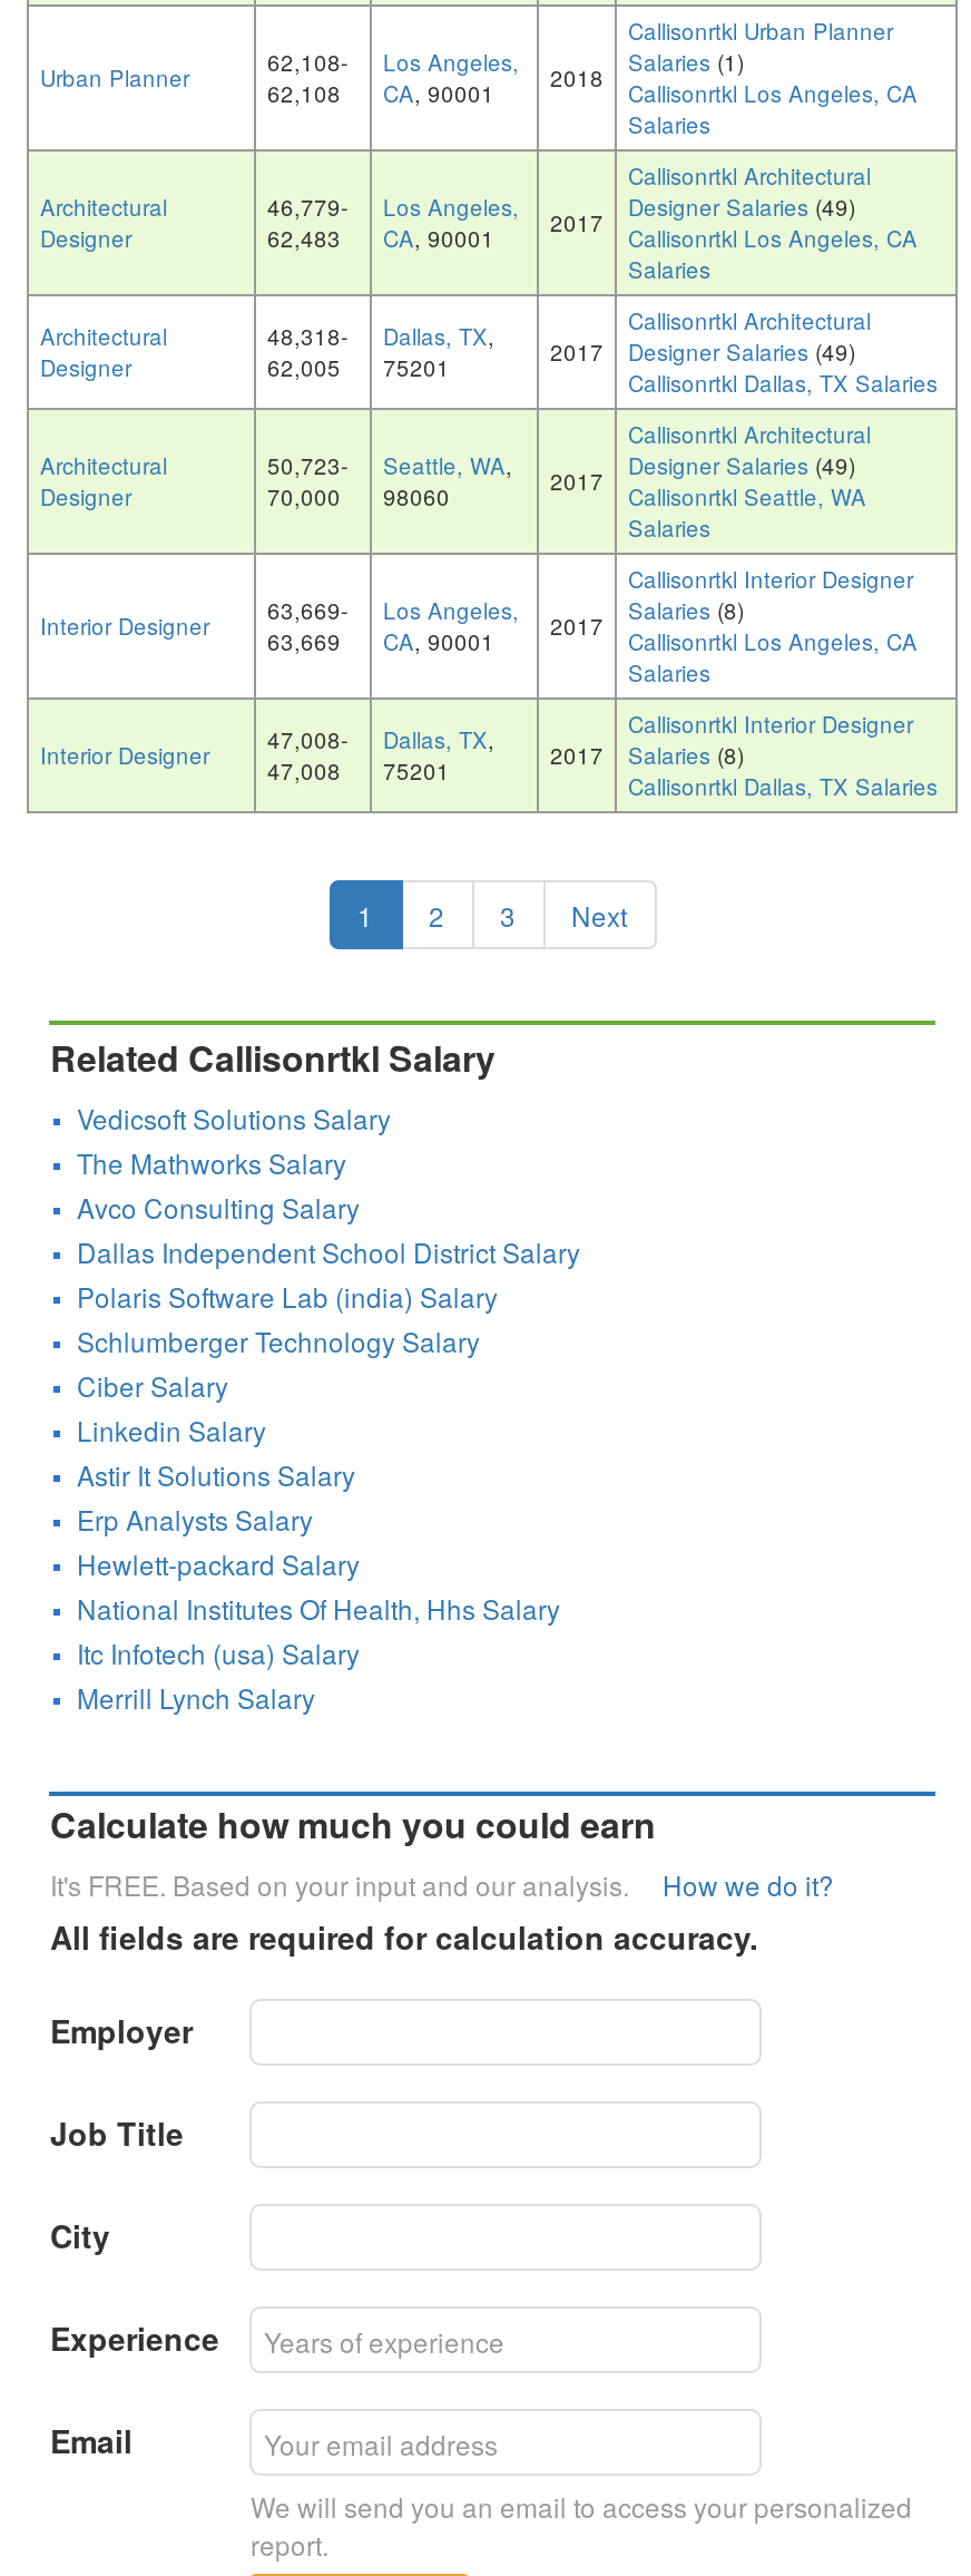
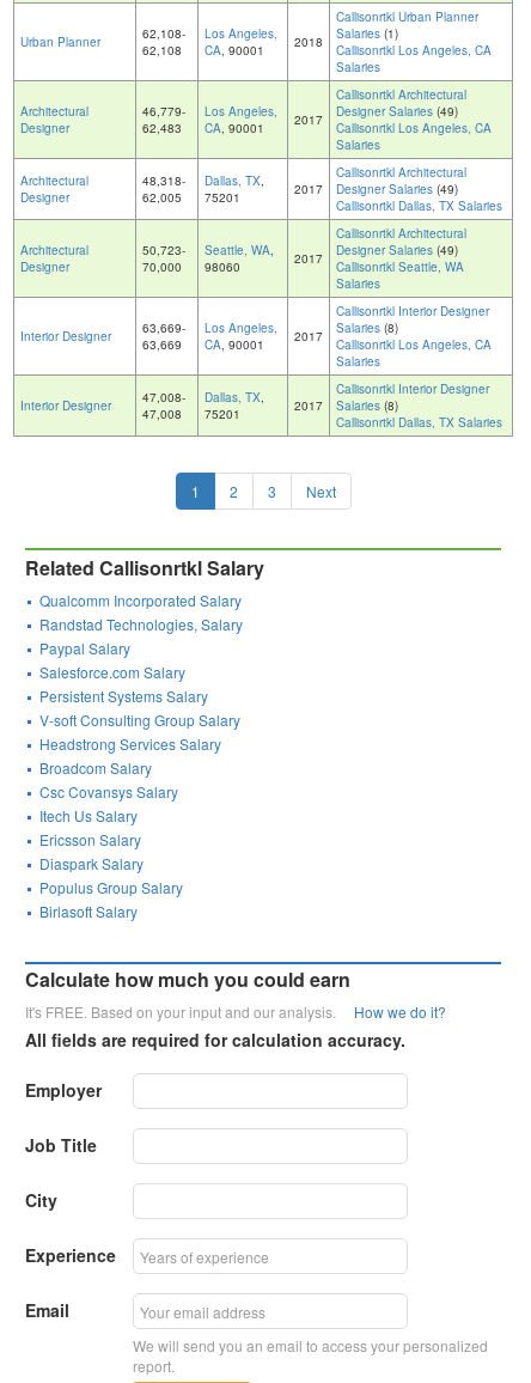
- Vedicsoft Solutions Salary
- The Mathworks Salary
- Avco Consulting Salary
- Dallas Independent School District Salary
- Polaris Software Lab (india) Salary
- Schlumberger Technology Salary
- Ciber Salary
- Linkedin Salary
- Astir It Solutions Salary
- Erp Analysts Salary
- Hewlett-packard Salary
- National Institutes Of Health, Hhs Salary
- Itc Infotech (usa) Salary
- Merrill Lynch Salary
+ Qualcomm Incorporated Salary
+ Randstad Technologies, Salary
+ Paypal Salary
+ Salesforce.com Salary
+ Persistent Systems Salary
+ V-soft Consulting Group Salary
+ Headstrong Services Salary
+ Broadcom Salary
+ Csc Covansys Salary
+ Itech Us Salary
+ Ericsson Salary
+ Diaspark Salary
+ Populus Group Salary
+ Birlasoft Salary
